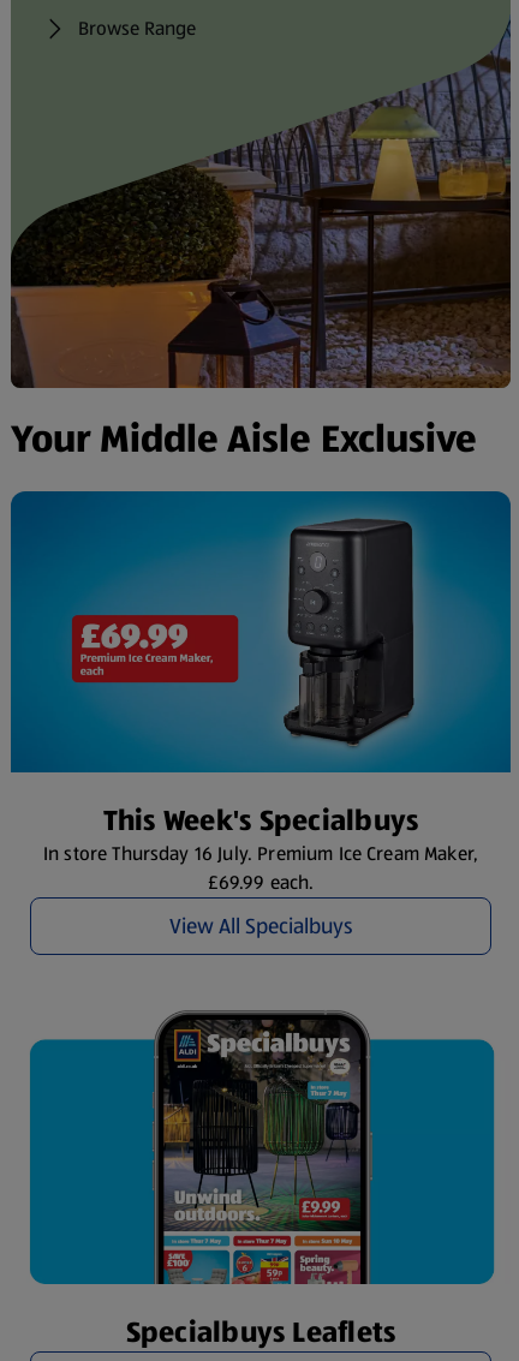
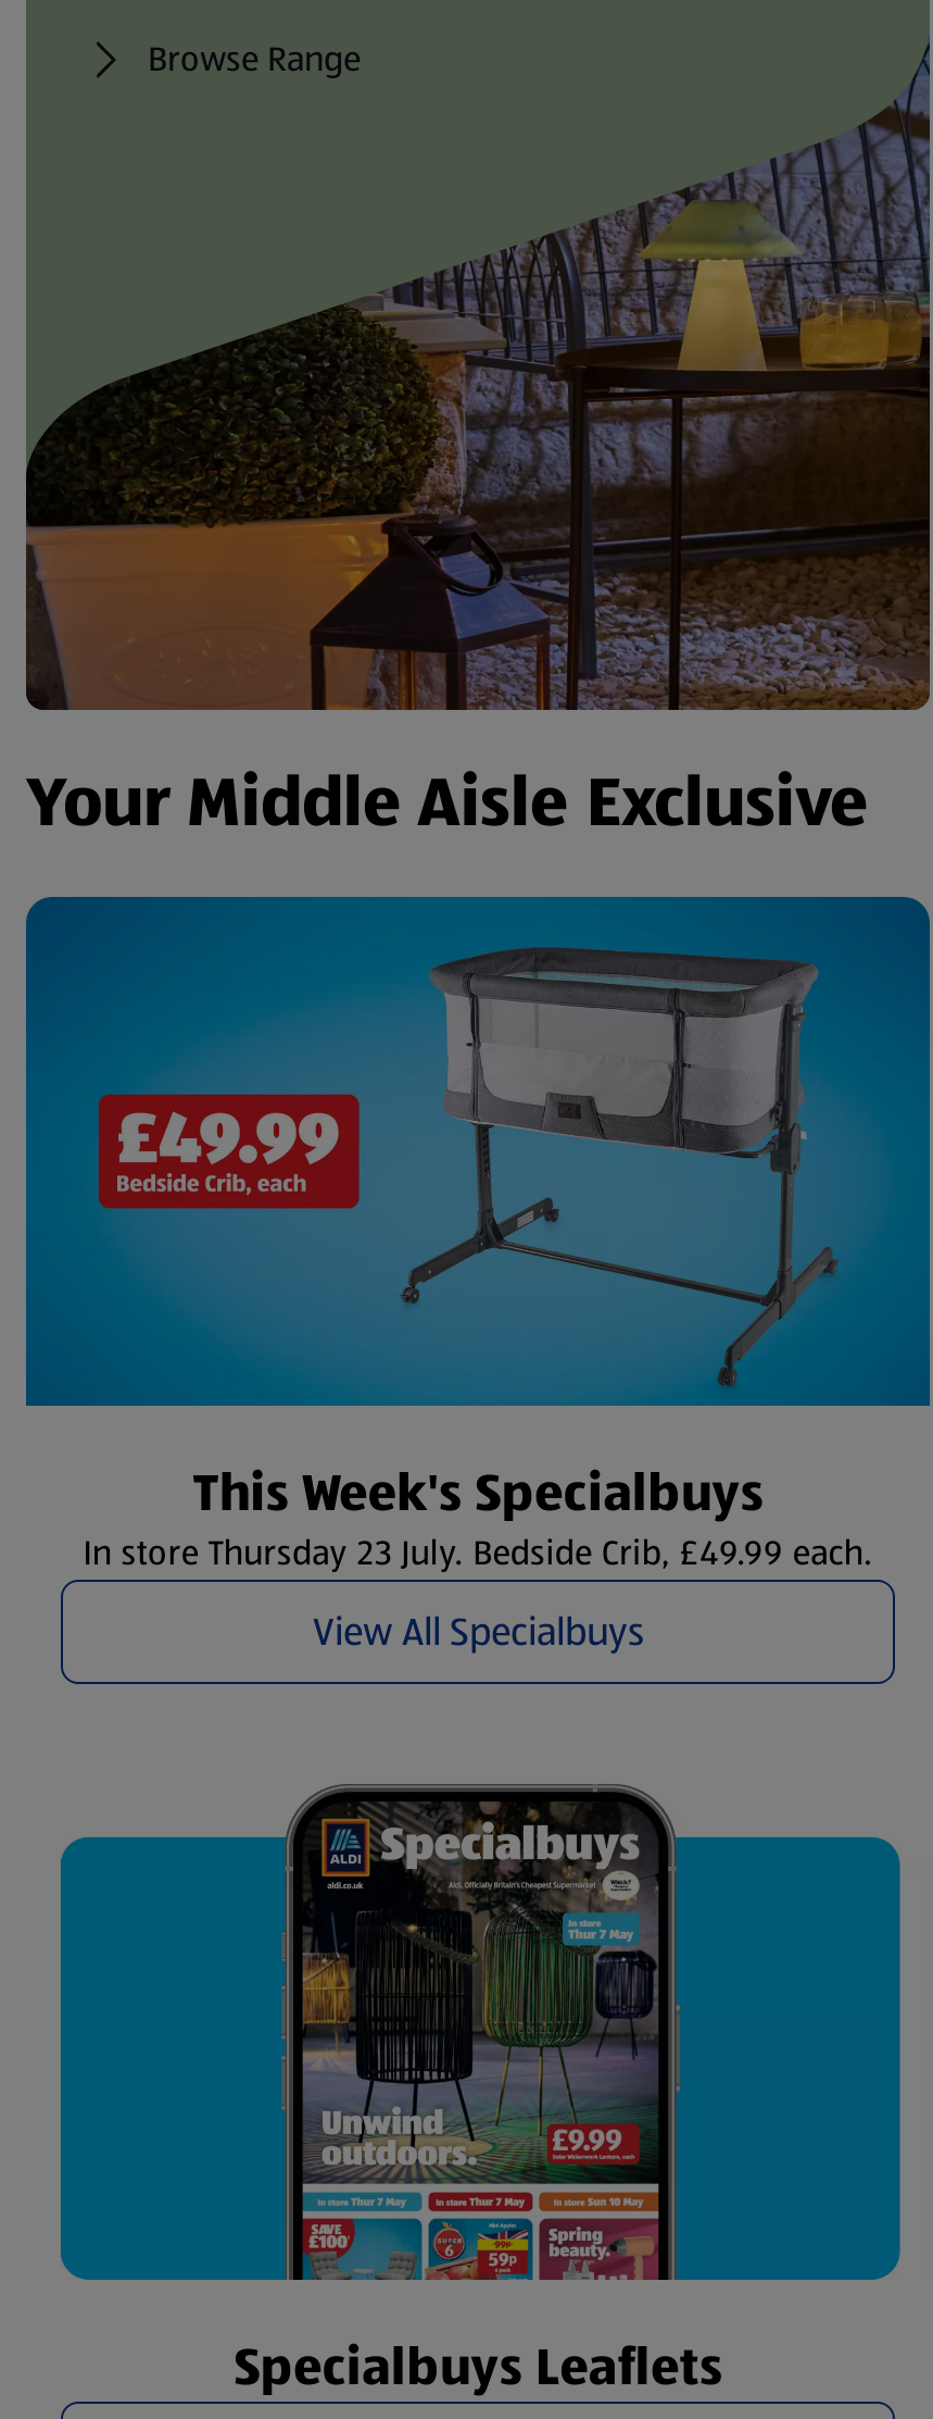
- [image]
+ [image]

- In store Thursday 16 July. Premium Ice Cream Maker,
- £69.99 each.
+ In store Thursday 23 July. Bedside Crib, £49.99 each.
